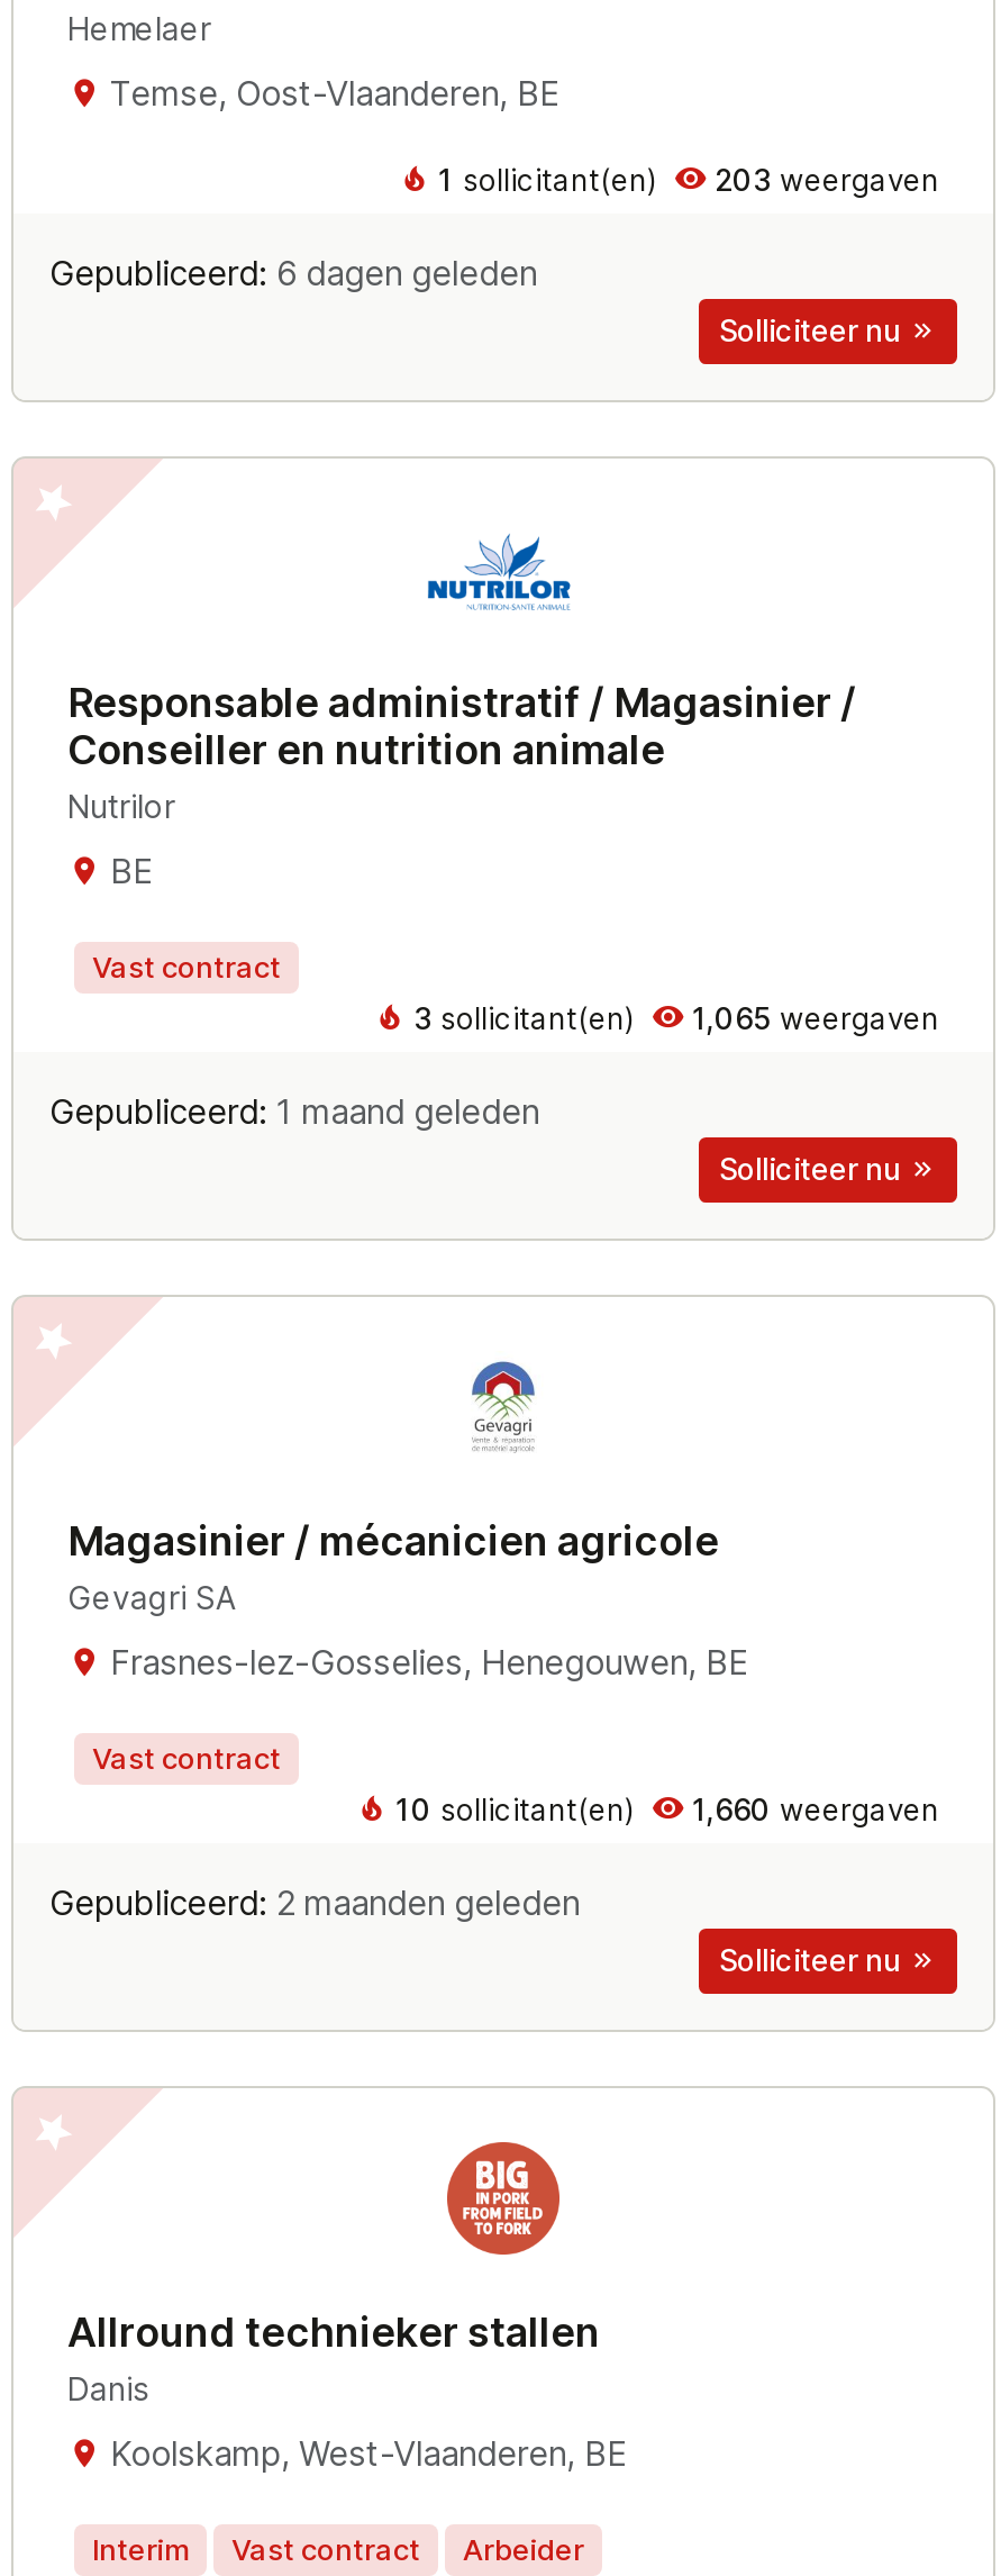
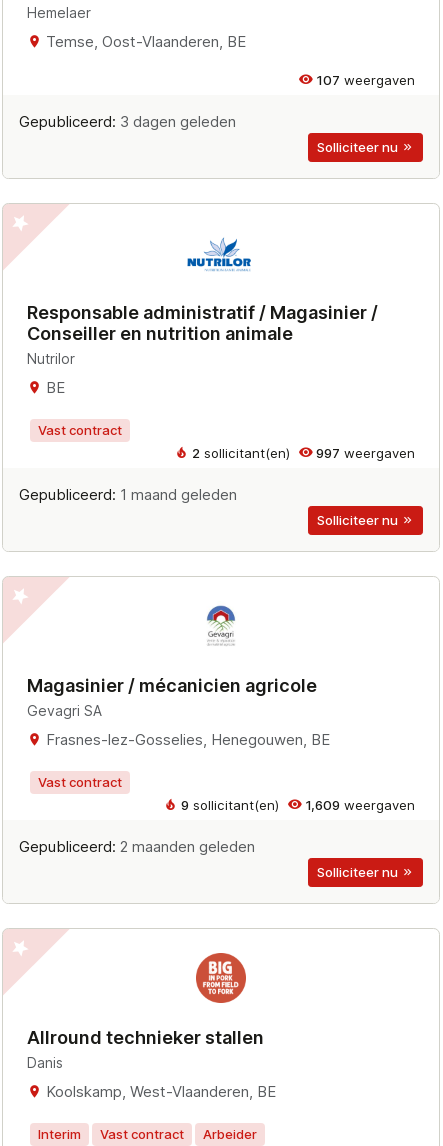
- 1 sollicitant(en)
- 203 weergaven
+ 107 weergaven

- Gepubliceerd: 6 dagen geleden
+ Gepubliceerd: 3 dagen geleden

- 3 sollicitant(en)
+ 2 sollicitant(en)

- 1,065 weergaven
+ 997 weergaven

- 10 sollicitant(en)
+ 9 sollicitant(en)

- 1,660 weergaven
+ 1,609 weergaven
